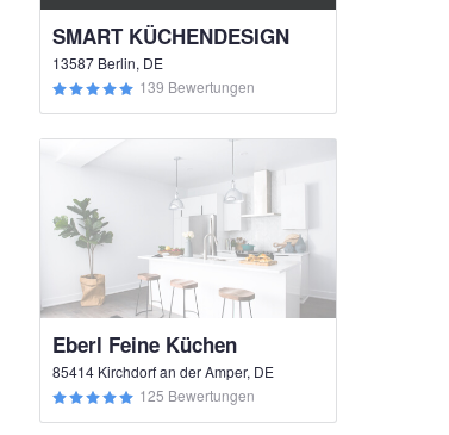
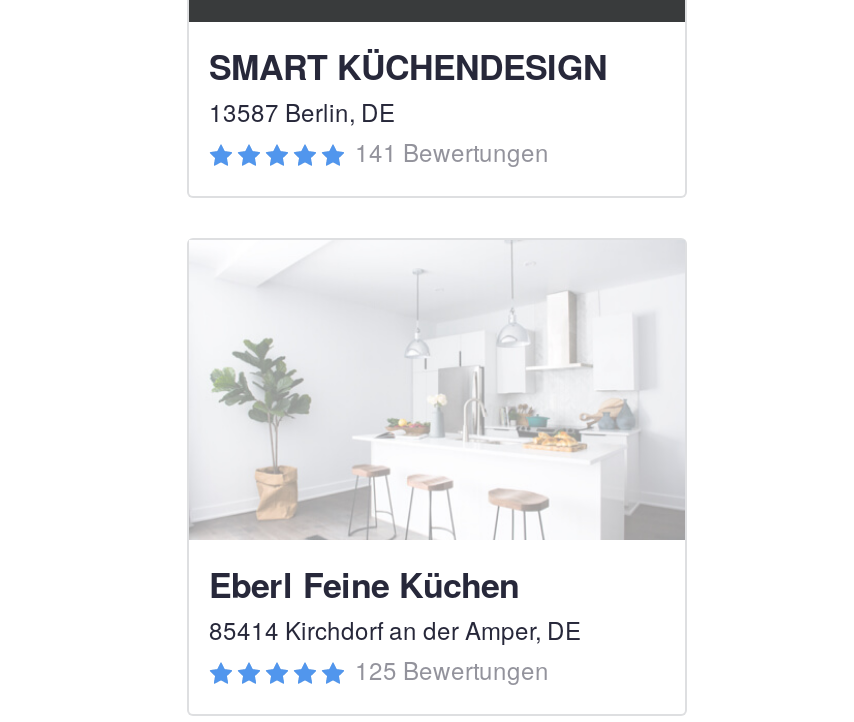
- 139 Bewertungen
+ 141 Bewertungen
